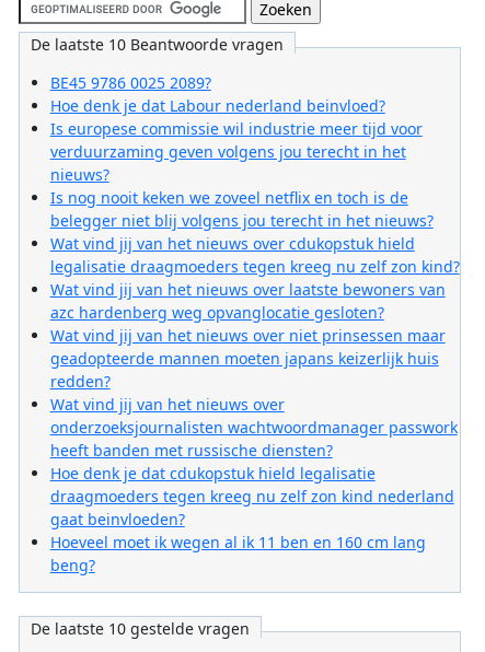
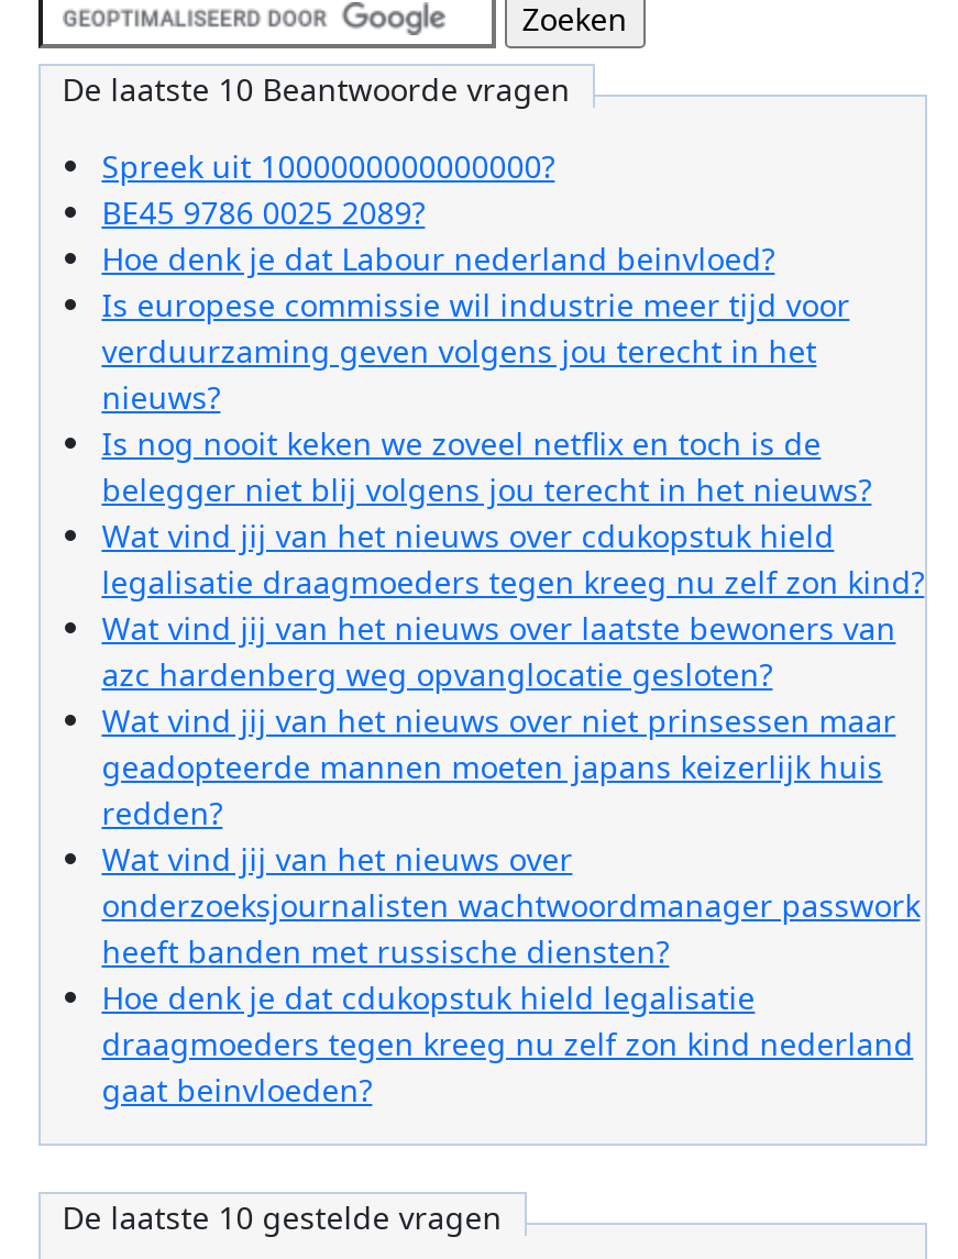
+ Spreek uit 1000000000000000?

moved down: BE45 9786 0025 2089? | Hoe denk je dat Labour nederland beinvloed? | Is europese commissie wil industrie meer tijd voor | ... | draagmoeders tegen kreeg nu zelf zon kind nederland | gaat beinvloeden?

- Hoeveel moet ik wegen al ik 11 ben en 160 cm lang
- beng?
